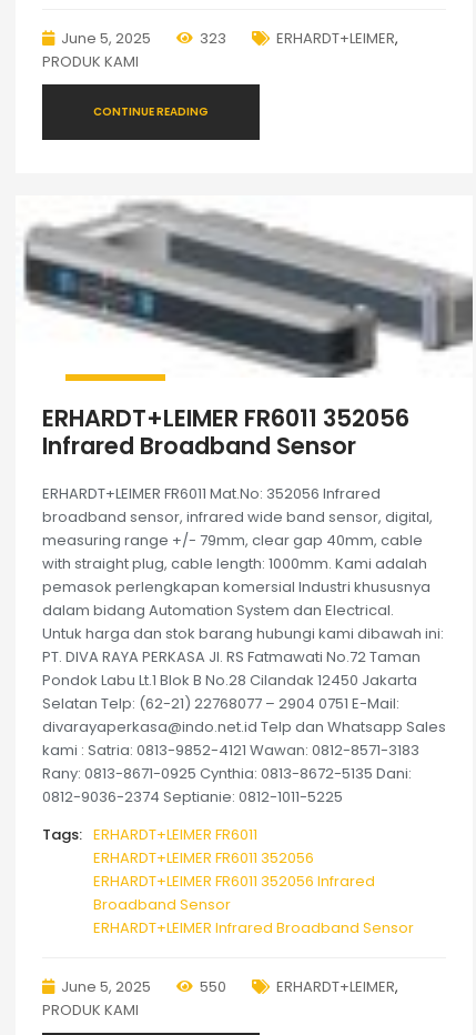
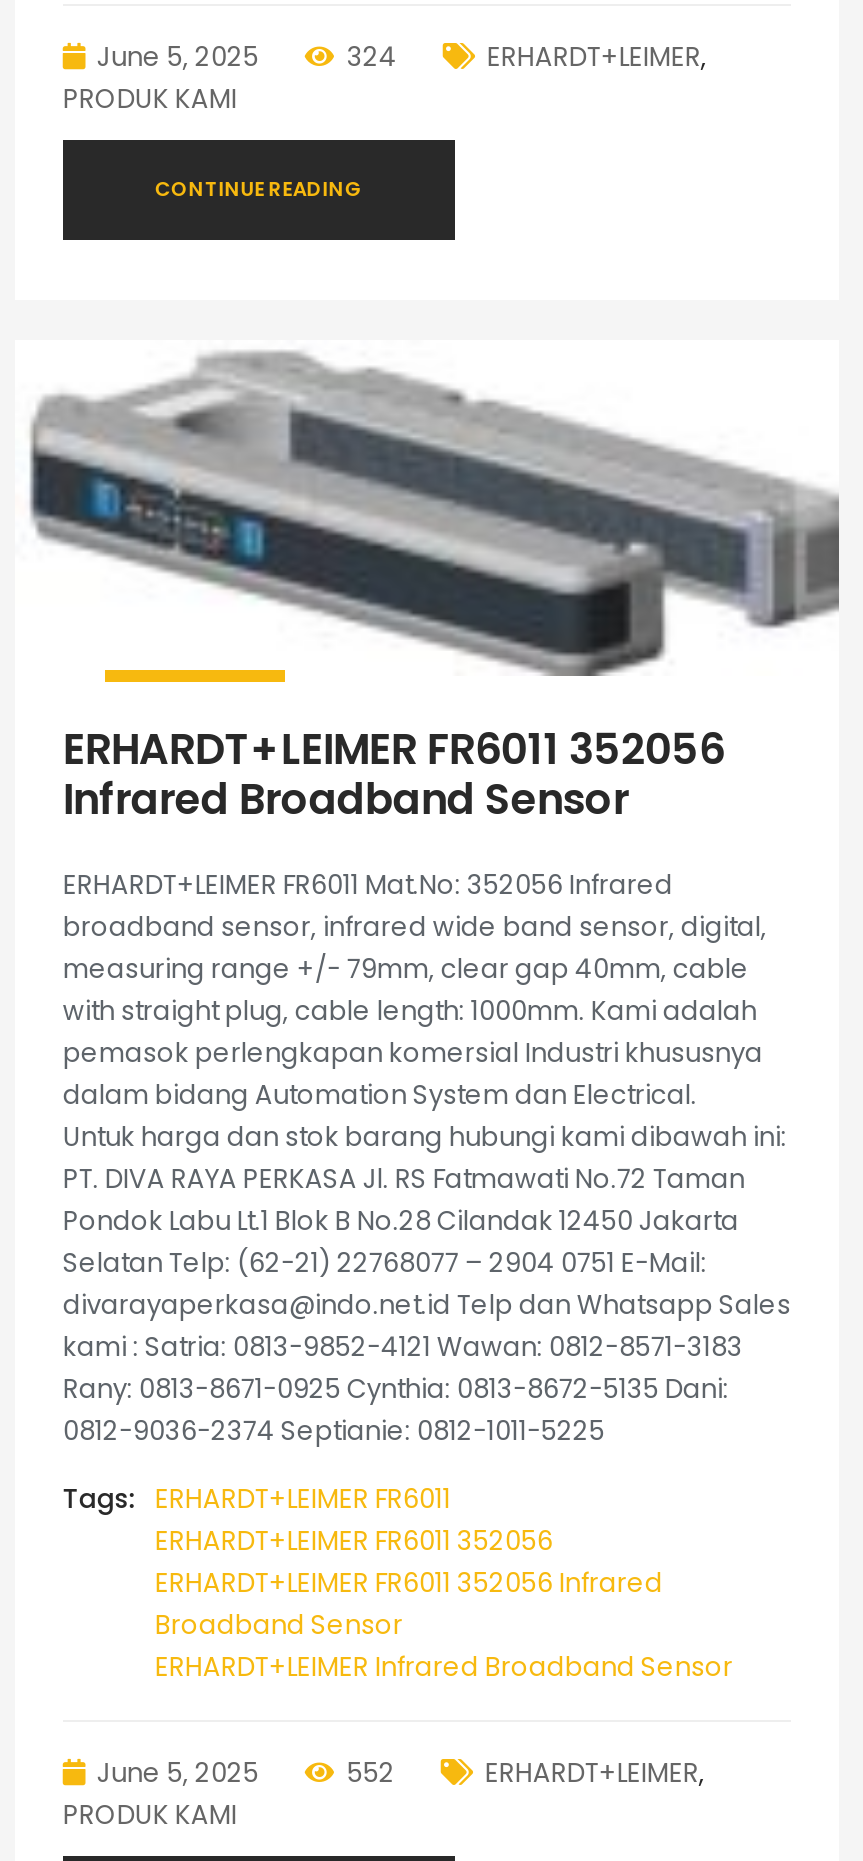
- 323
+ 324

- 550
+ 552
